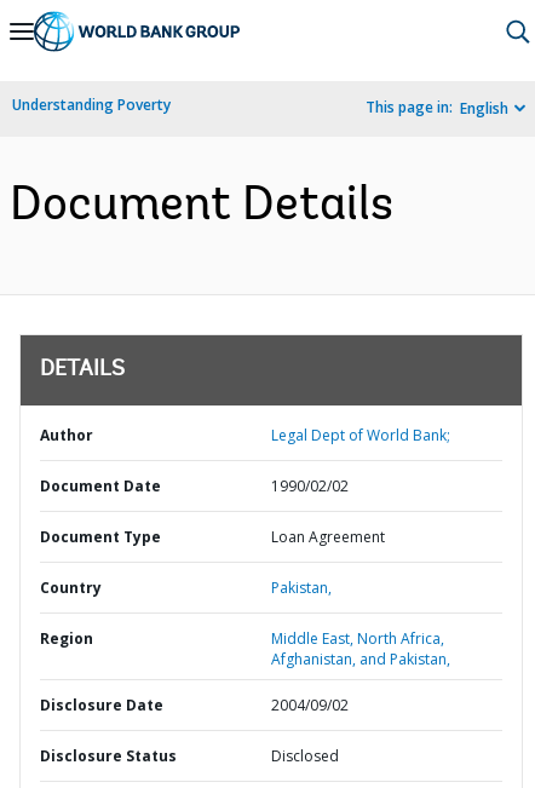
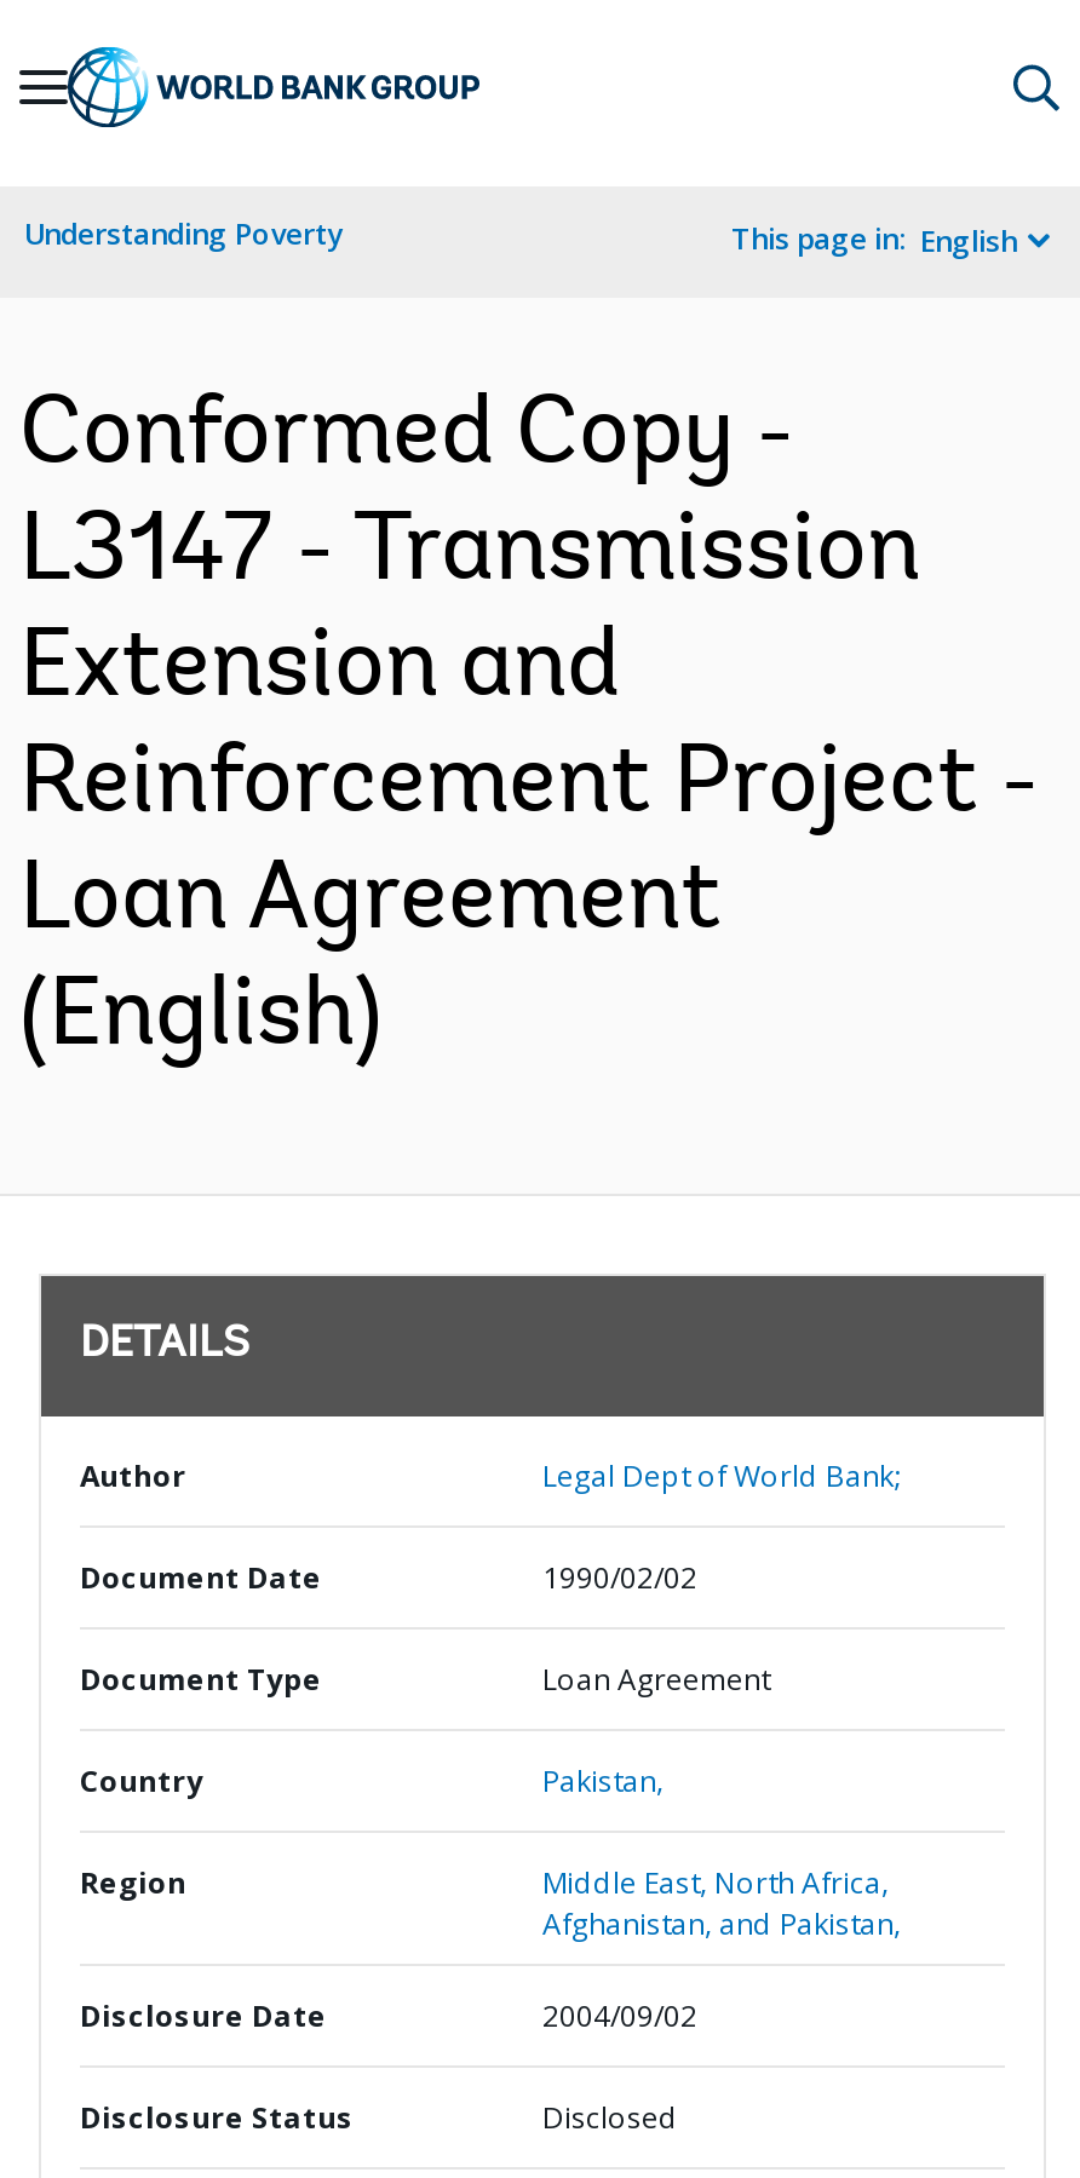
- Document Details
+ Conformed Copy -
+ L3147 - Transmission
+ Extension and
+ Reinforcement Project -
+ Loan Agreement
+ (English)
